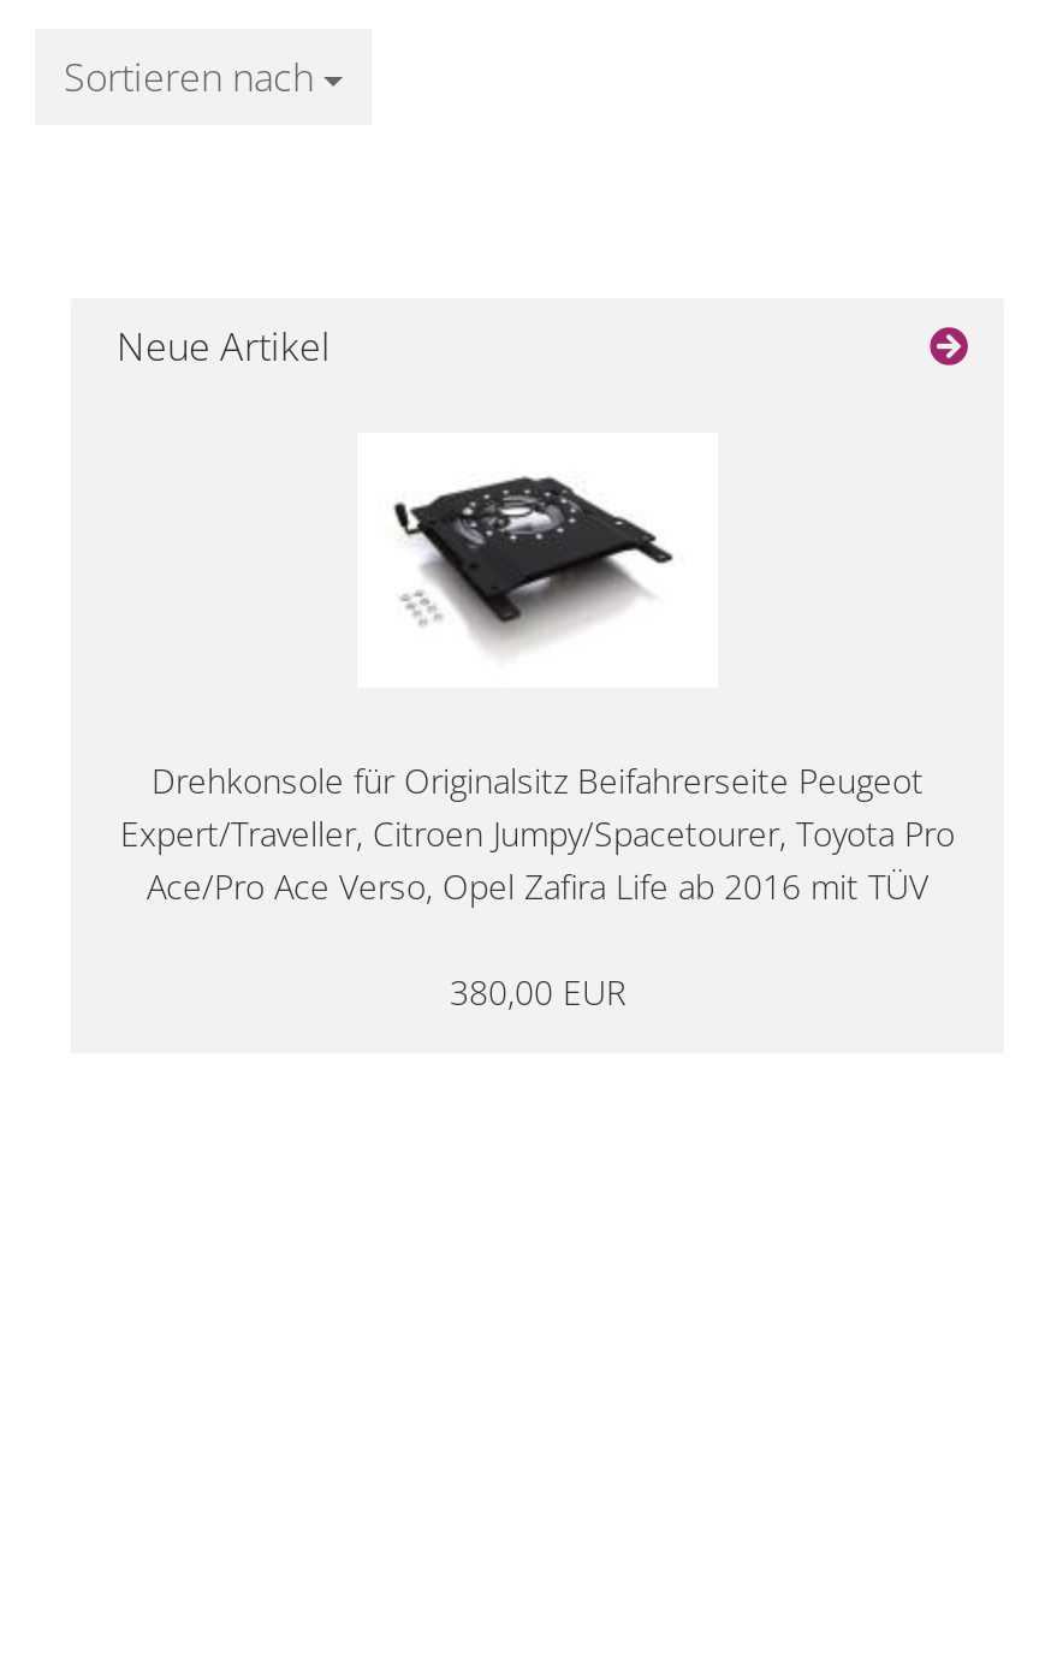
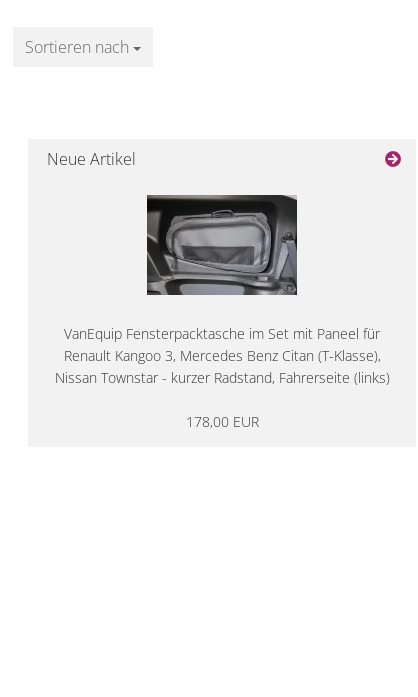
- [image]
- Drehkonsole für Originalsitz Beifahrerseite Peugeot
- Expert/Traveller, Citroen Jumpy/Spacetourer, Toyota Pro
- Ace/Pro Ace Verso, Opel Zafira Life ab 2016 mit TÜV
+ [image]
+ VanEquip Fensterpacktasche im Set mit Paneel für
+ Renault Kangoo 3, Mercedes Benz Citan (T-Klasse),
+ Nissan Townstar - kurzer Radstand, Fahrerseite (links)

- 380,00 EUR
+ 178,00 EUR
